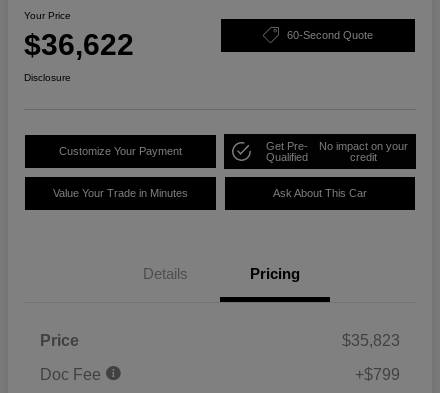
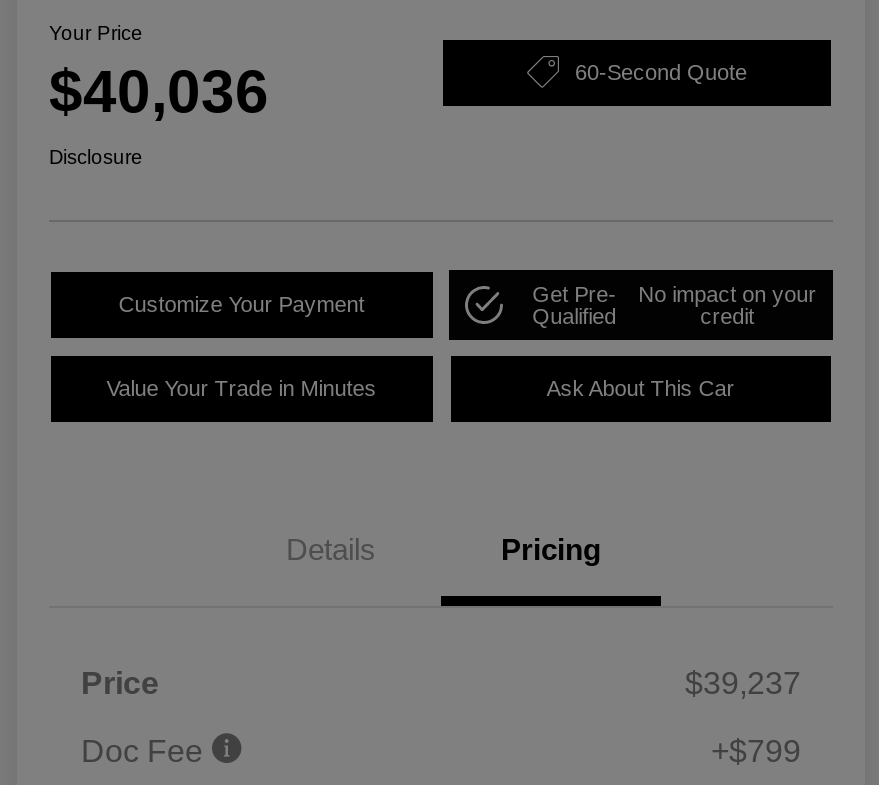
- $36,622
+ $40,036

- $35,823
+ $39,237
